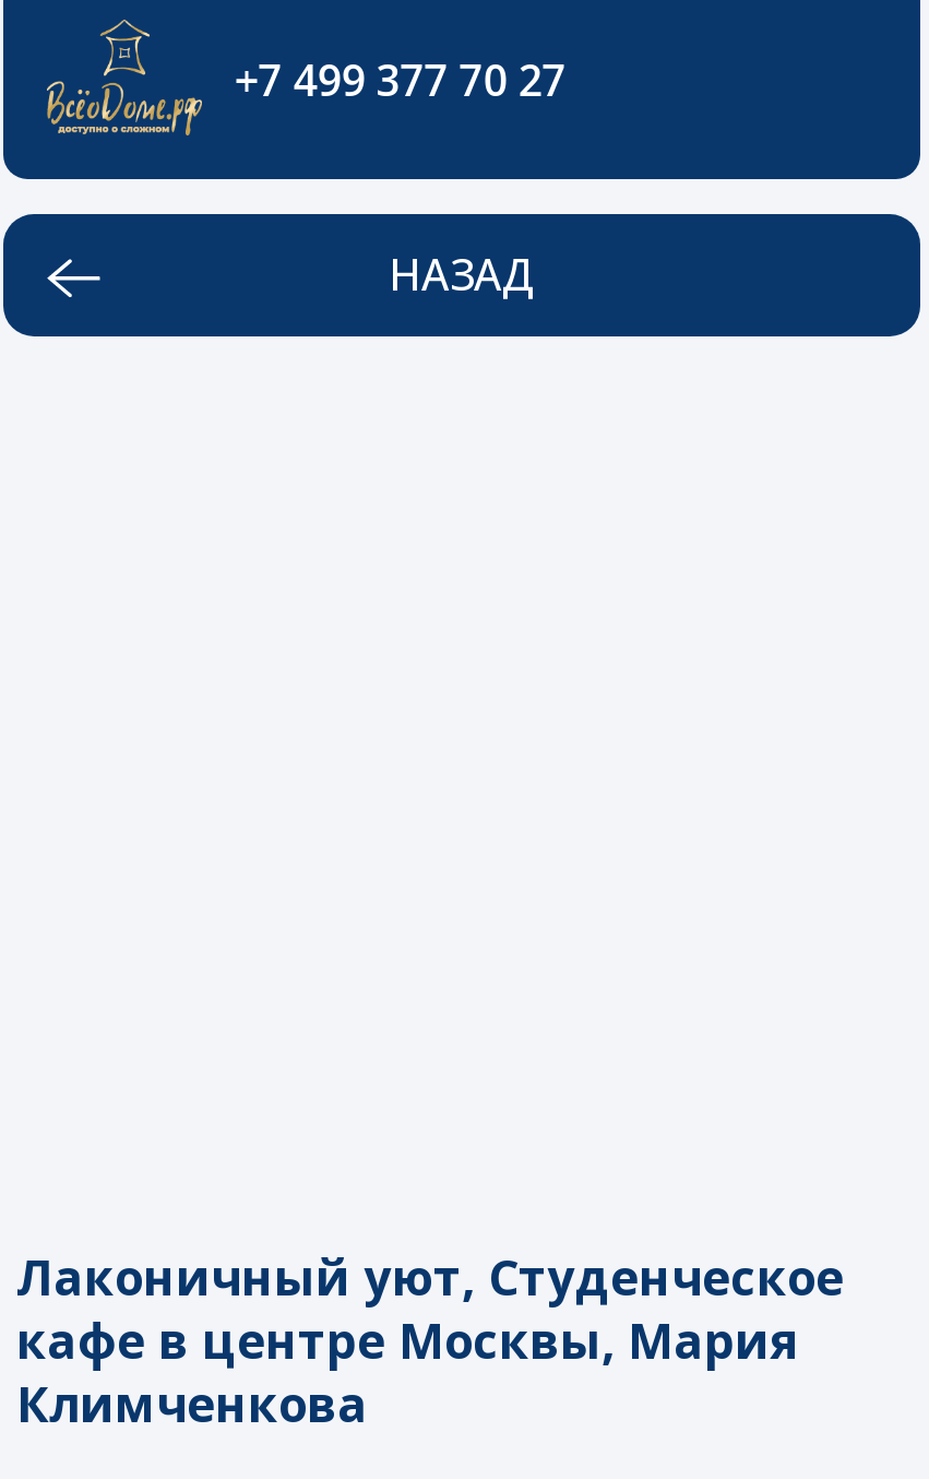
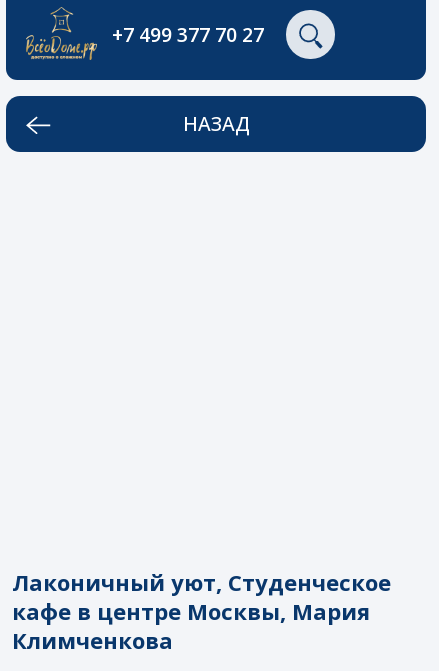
+ [image]
